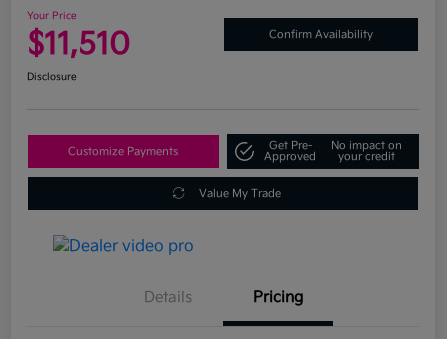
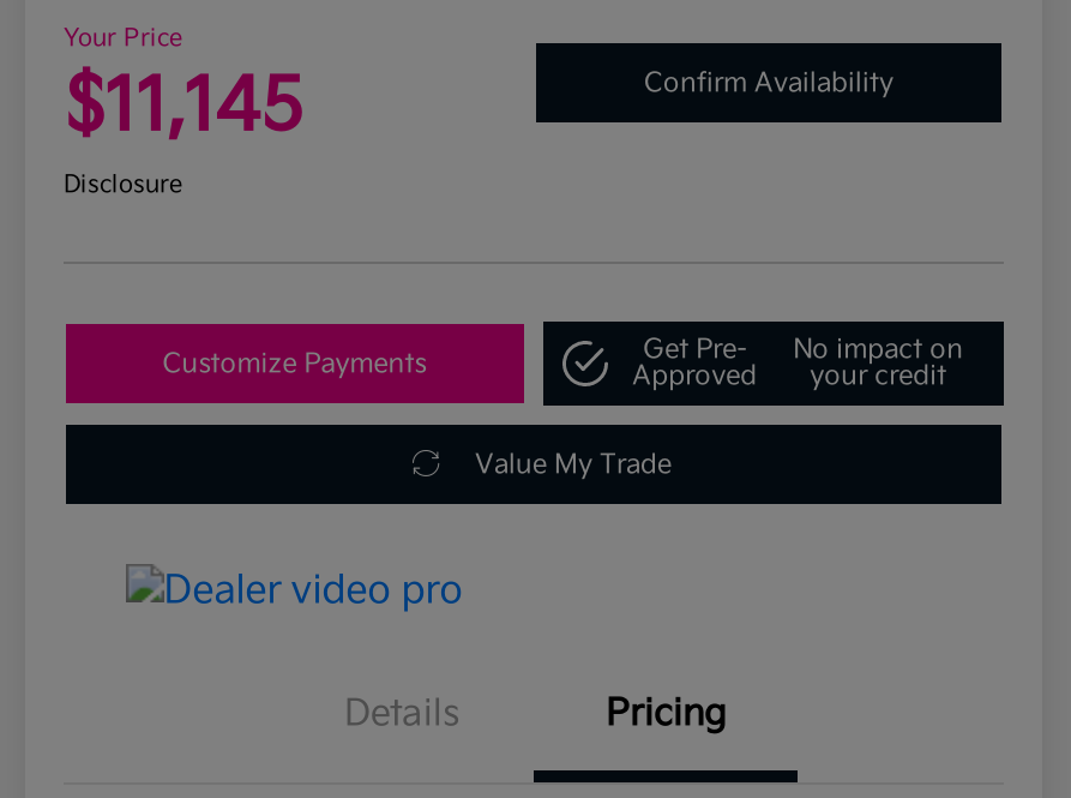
- $11,510
+ $11,145
